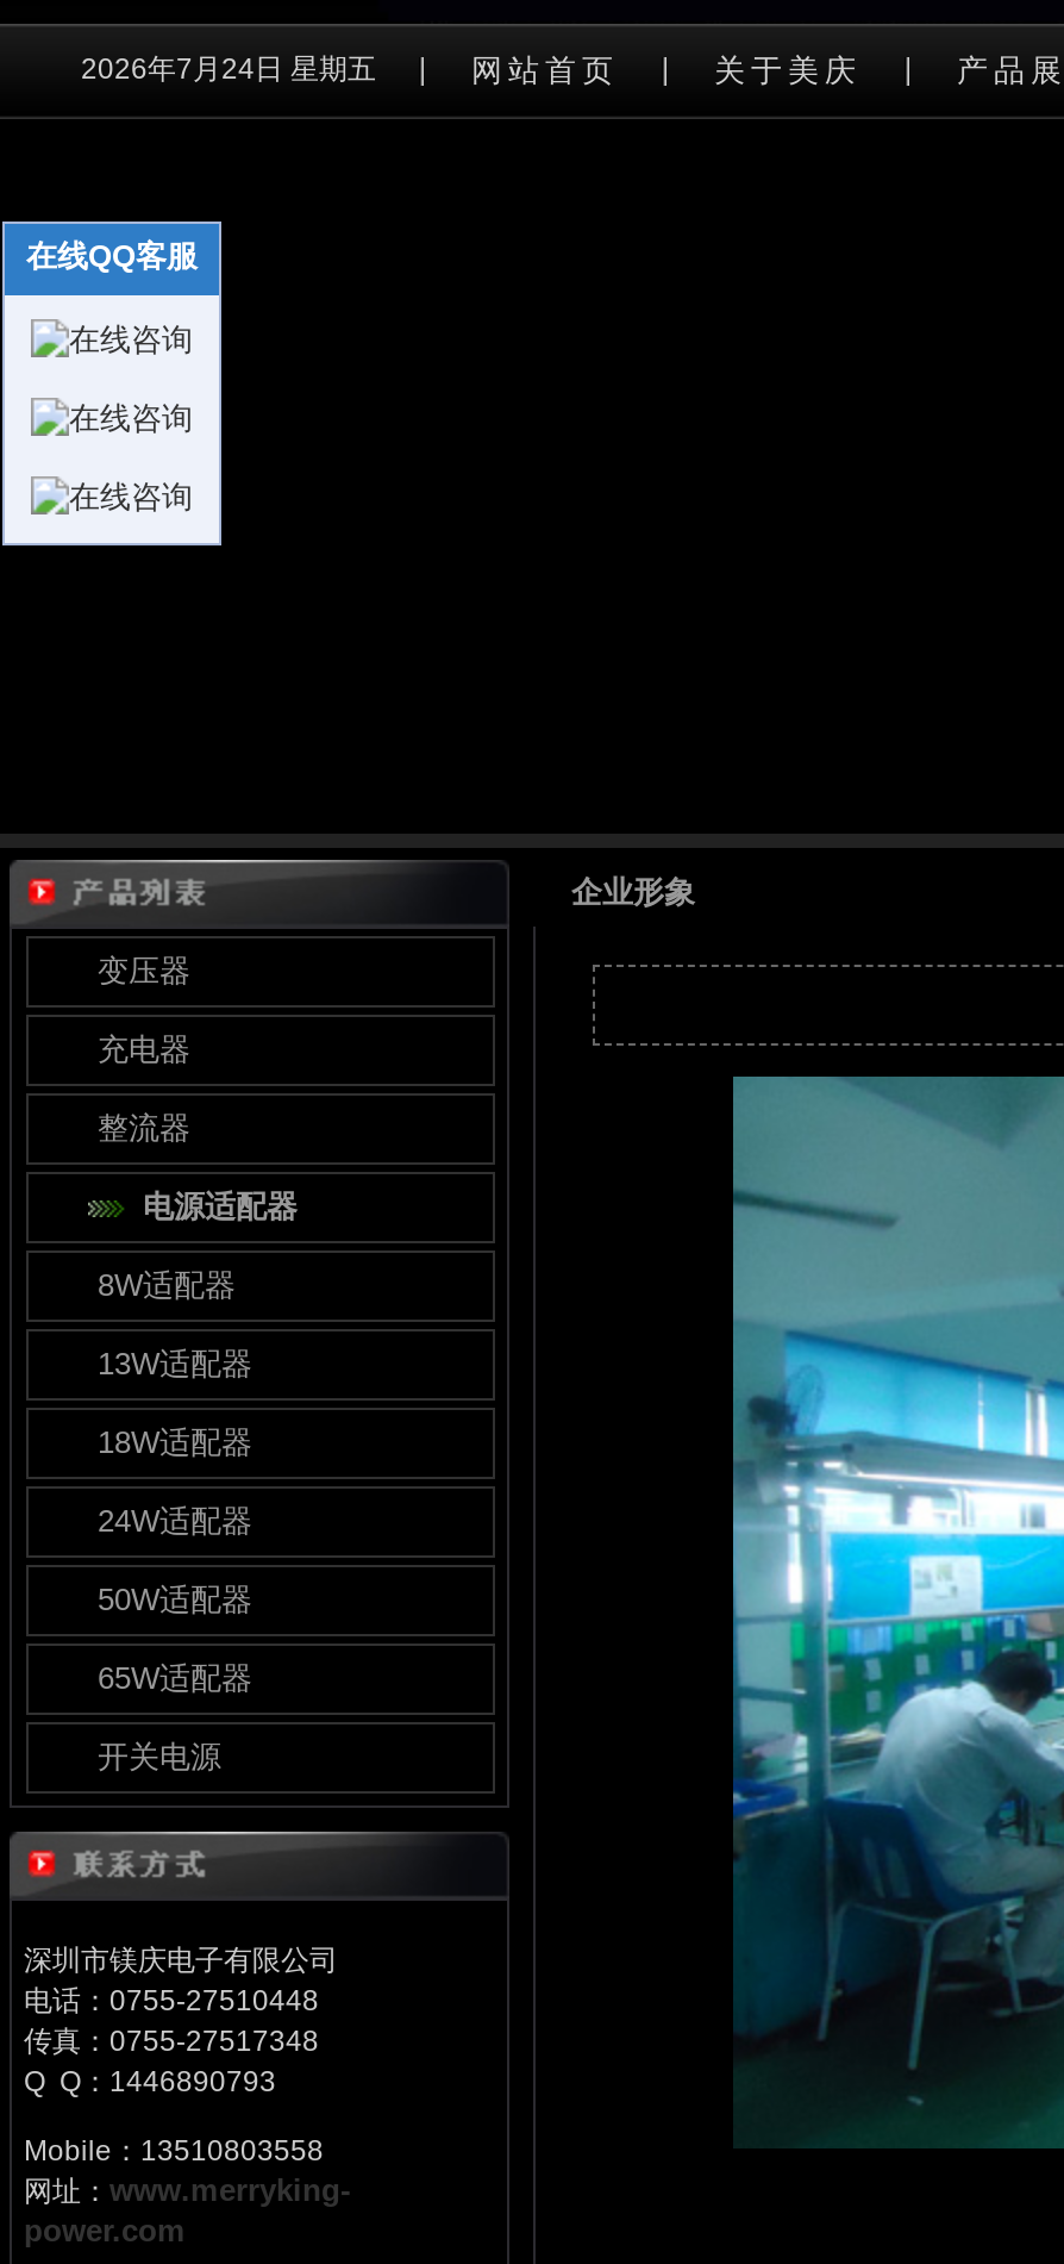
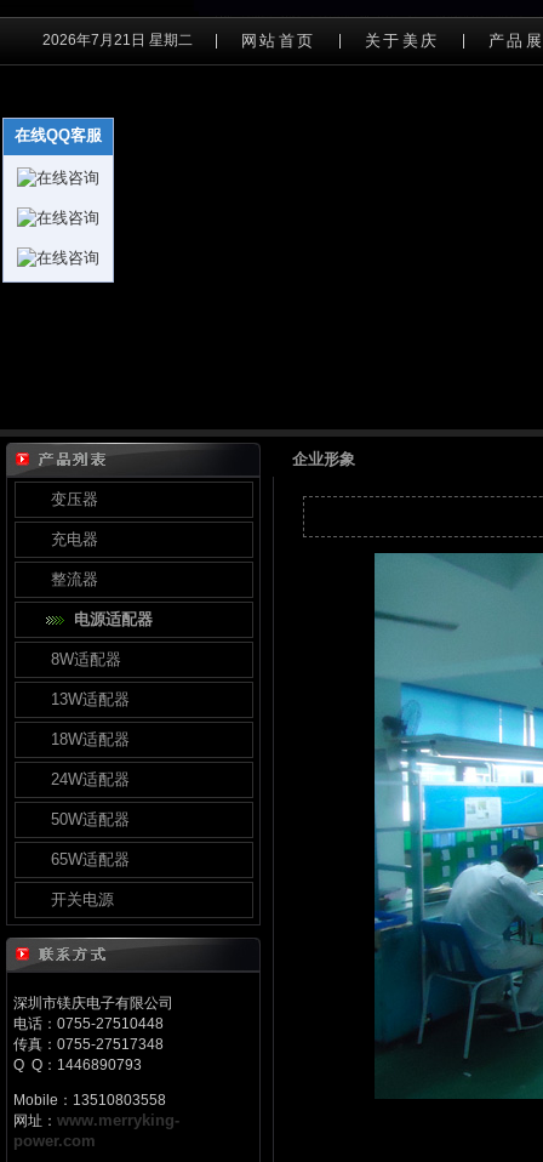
- 2026年7月24日 星期五
+ 2026年7月21日 星期二
